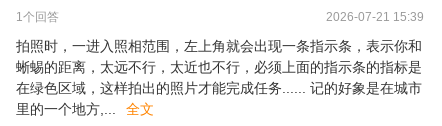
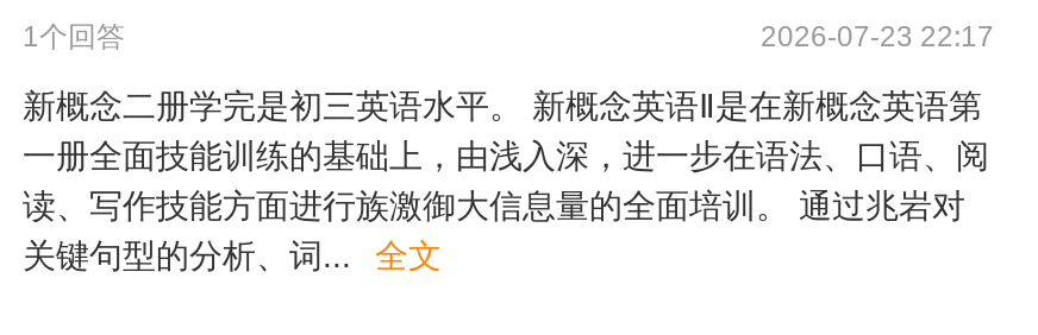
- 2026-07-21 15:39
+ 2026-07-23 22:17

- 拍照时，一进入照相范围，左上角就会出现一条指示条，表示你和
- 蜥蜴的距离，太远不行，太近也不行，必须上面的指示条的指标是
- 在绿色区域，这样拍出的照片才能完成任务...... 记的好象是在城市
- 里的一个地方,...
+ 新概念二册学完是初三英语水平。 新概念英语Ⅱ是在新概念英语第
+ 一册全面技能训练的基础上，由浅入深，进一步在语法、口语、阅
+ 读、写作技能方面进行族激御大信息量的全面培训。 通过兆岩对
+ 关键句型的分析、词...
